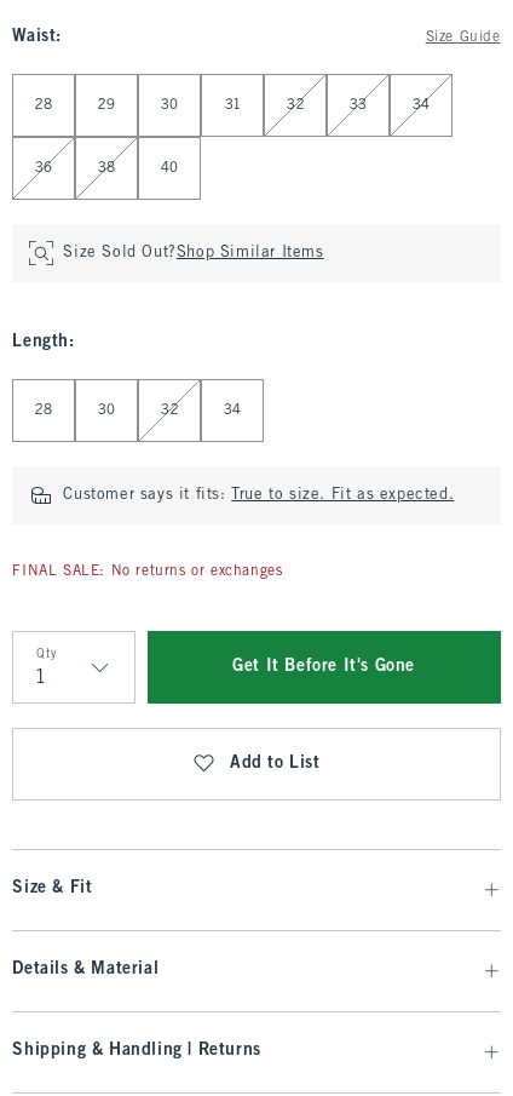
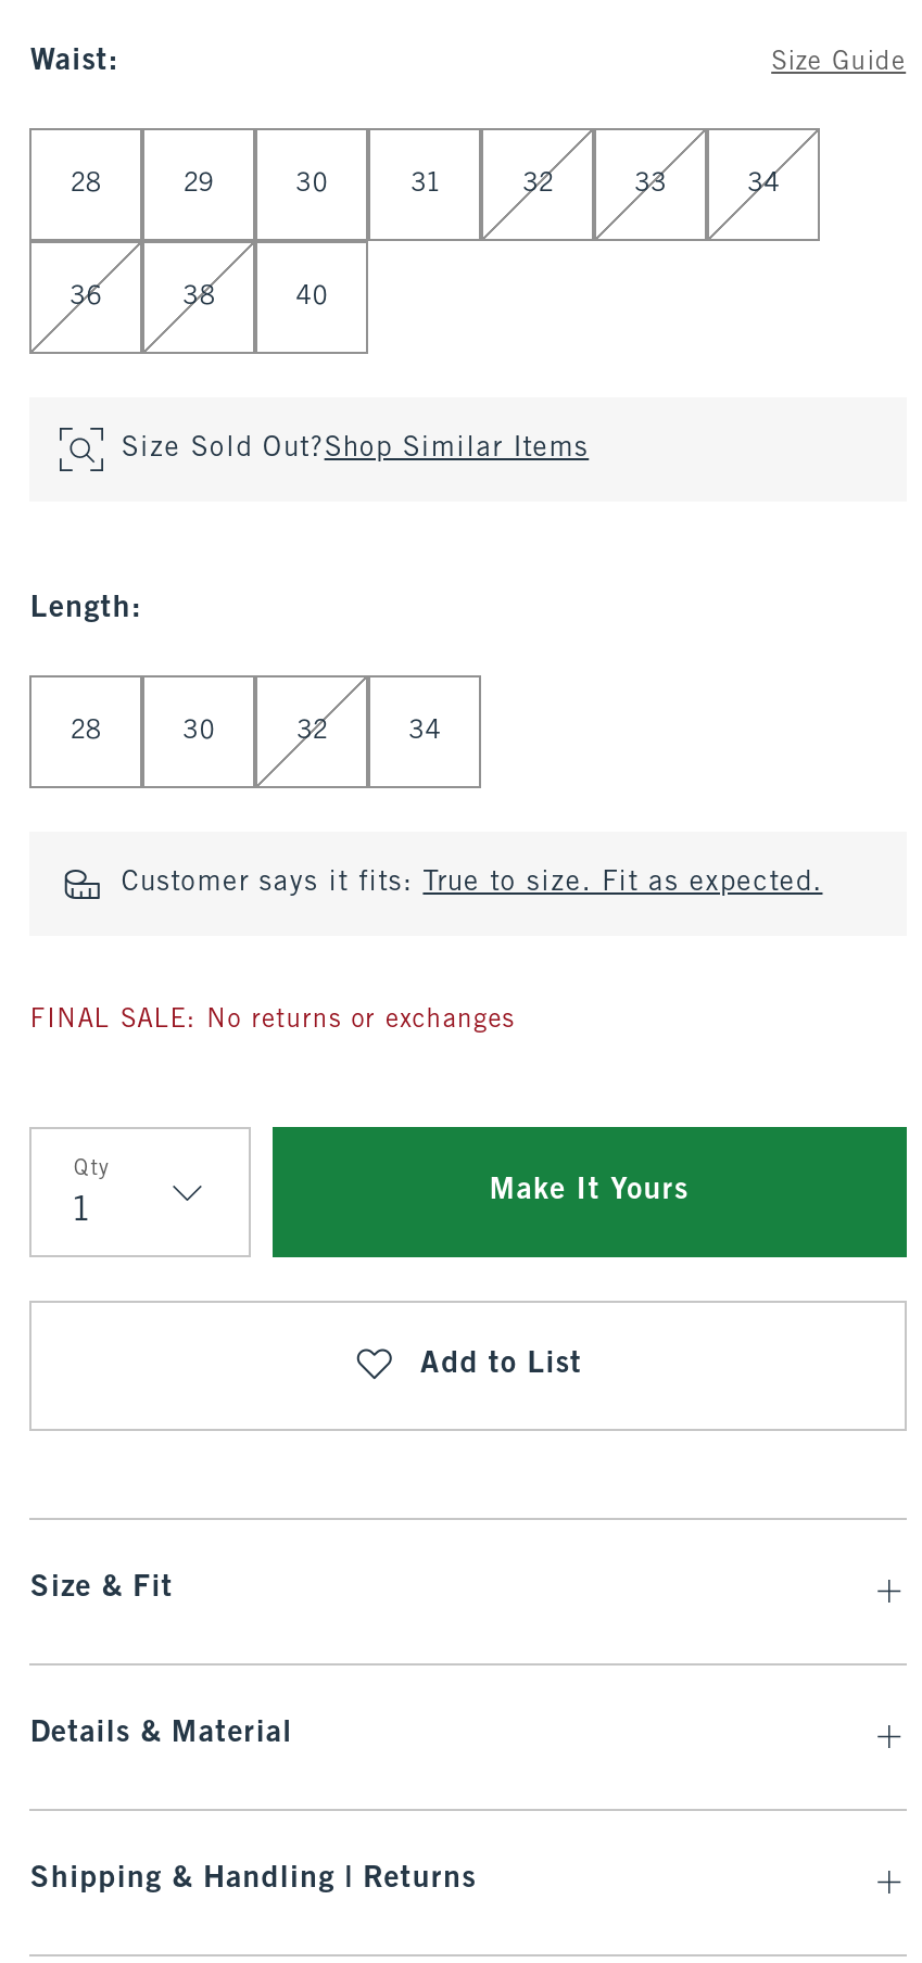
- Get It Before It's Gone
+ Make It Yours
